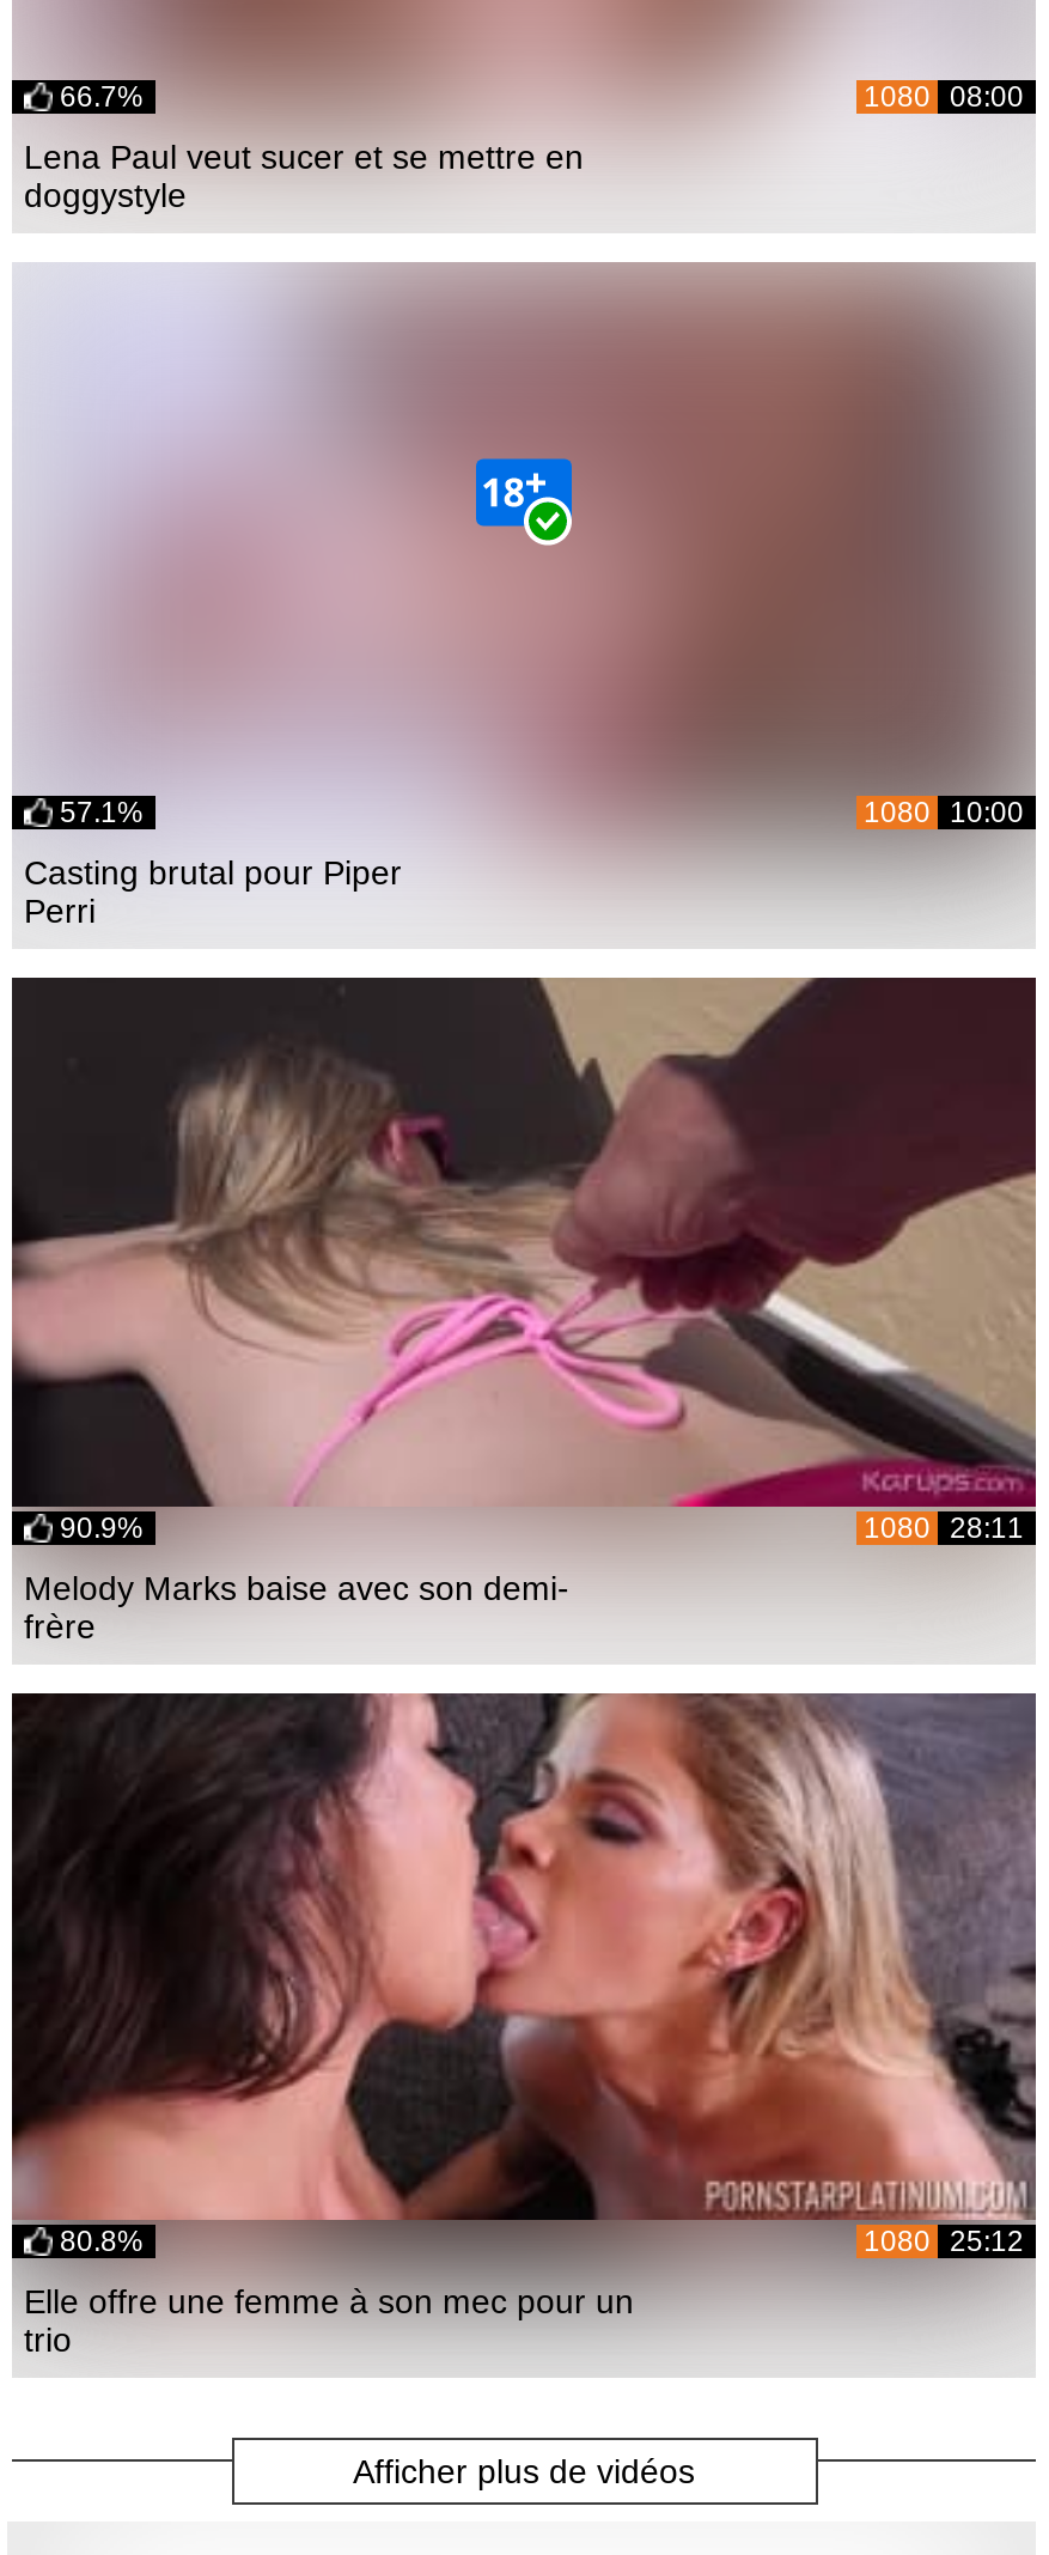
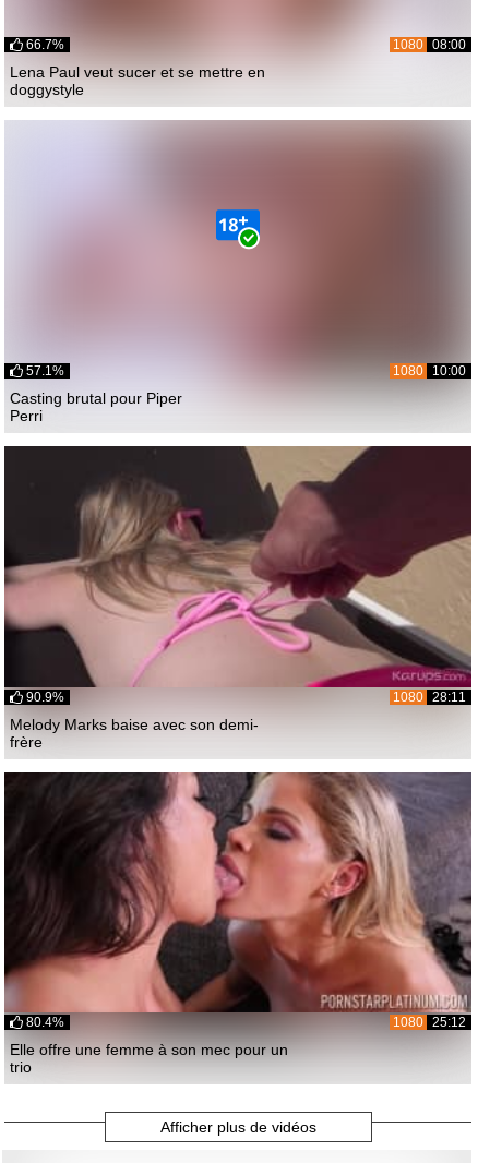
- 80.8%
+ 80.4%
